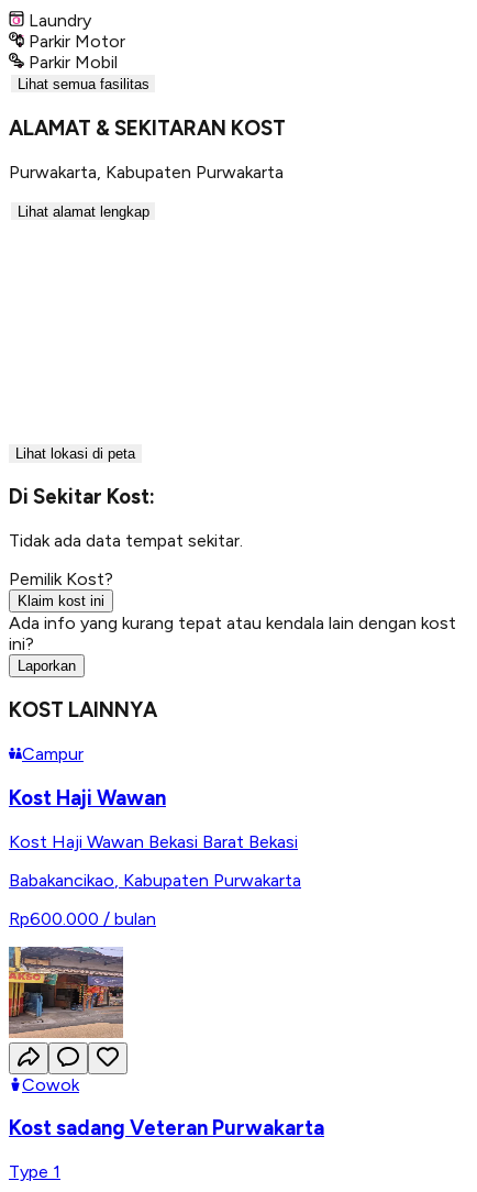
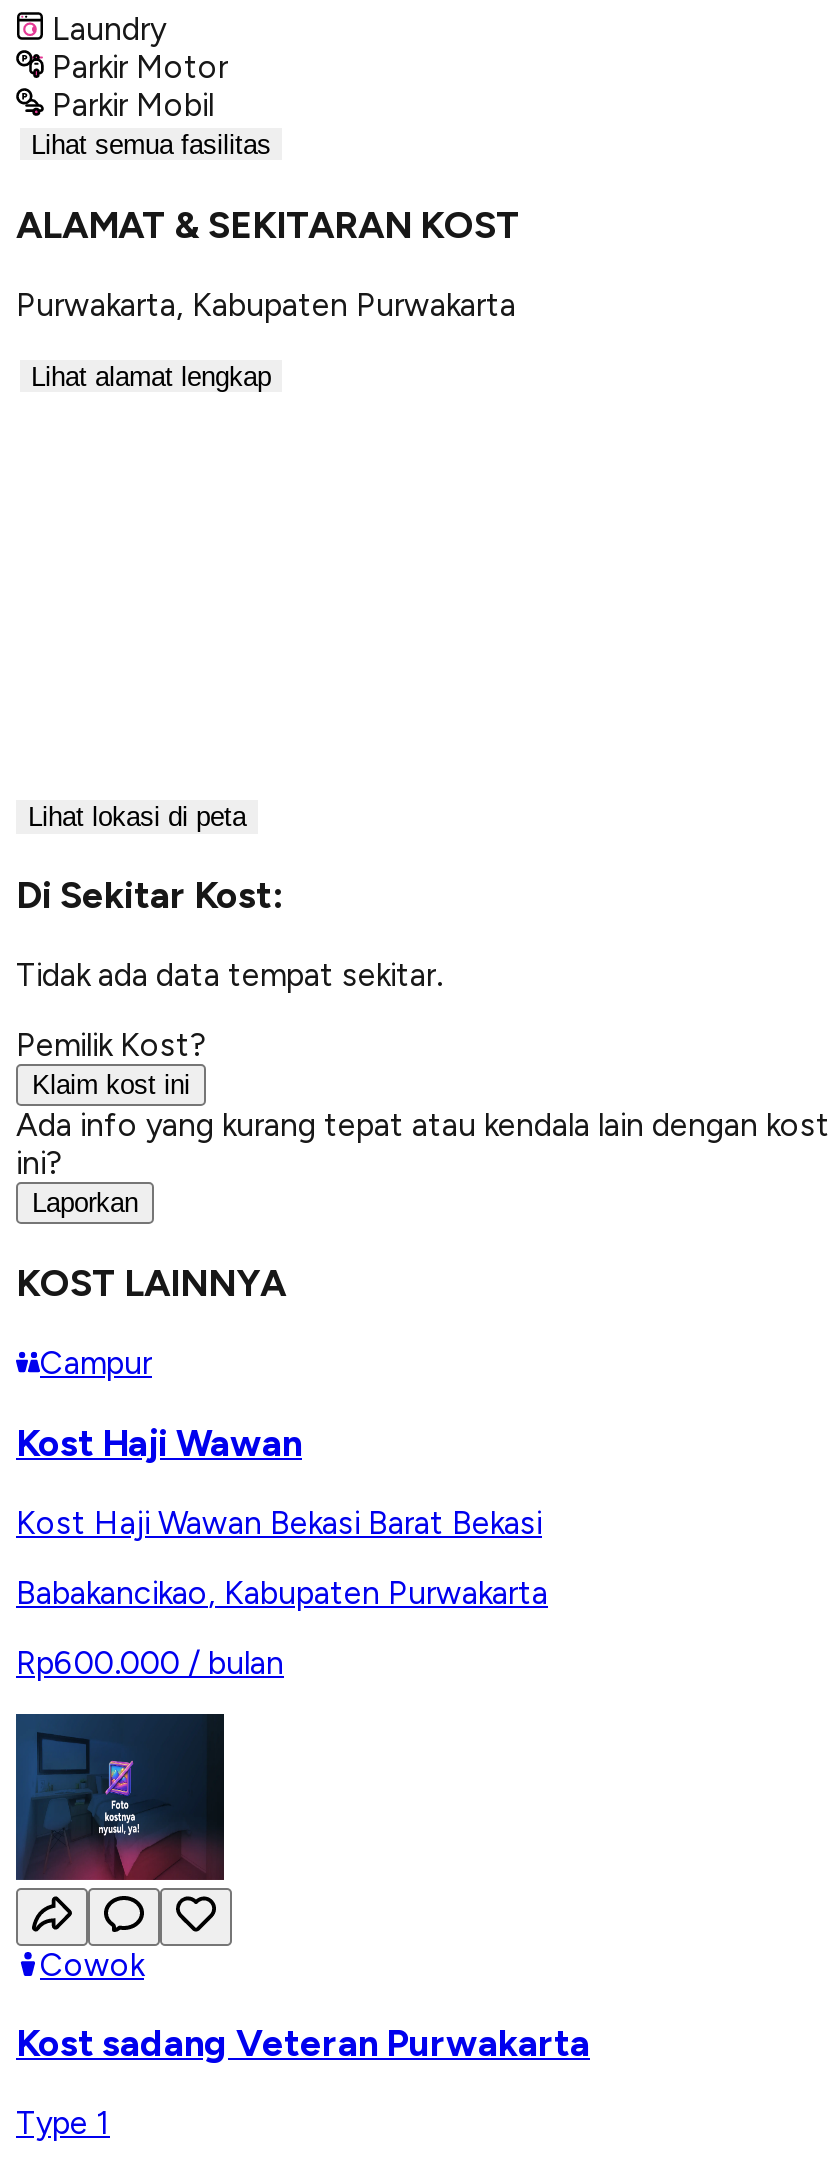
- [image]
+ [image]
